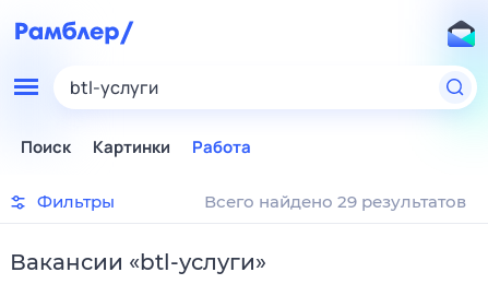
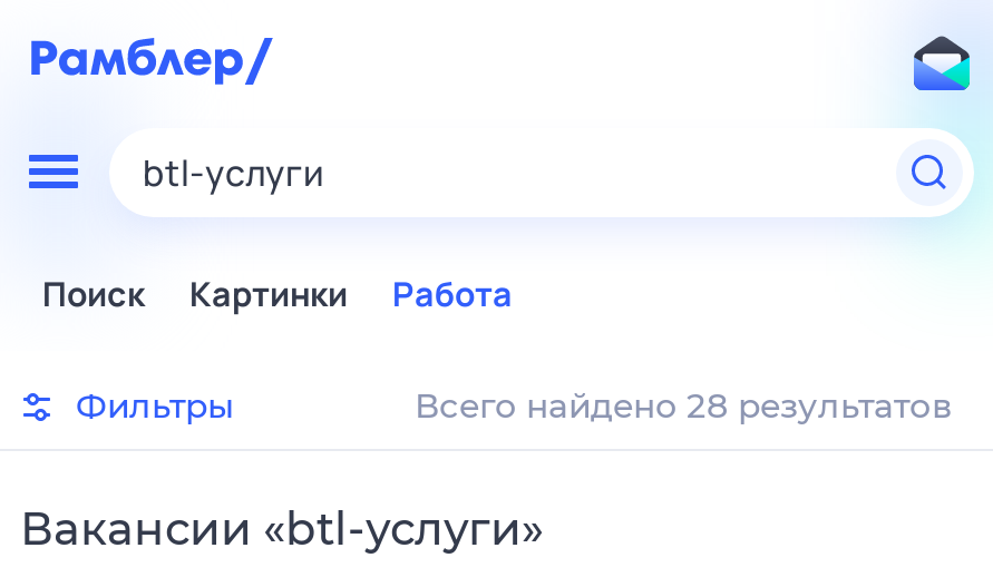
- Всего найдено 29 результатов
+ Всего найдено 28 результатов
